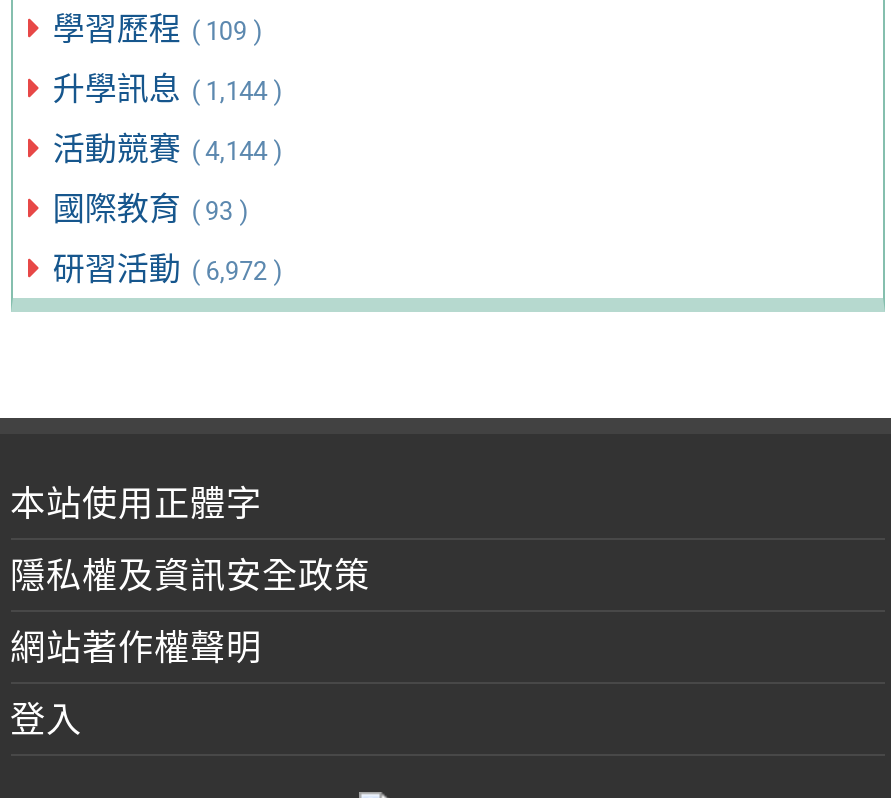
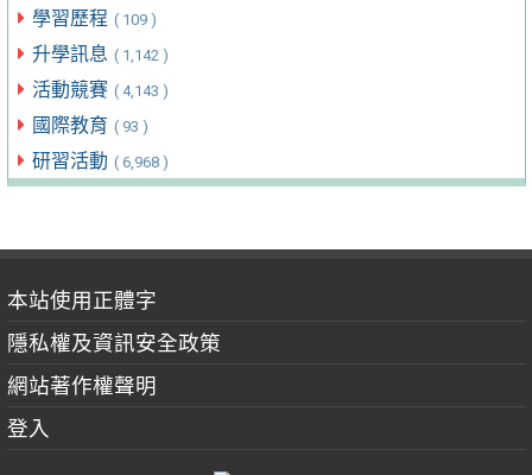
- 升學訊息 ( 1,144 )
+ 升學訊息 ( 1,142 )

- 活動競賽 ( 4,144 )
+ 活動競賽 ( 4,143 )

- 研習活動 ( 6,972 )
+ 研習活動 ( 6,968 )
